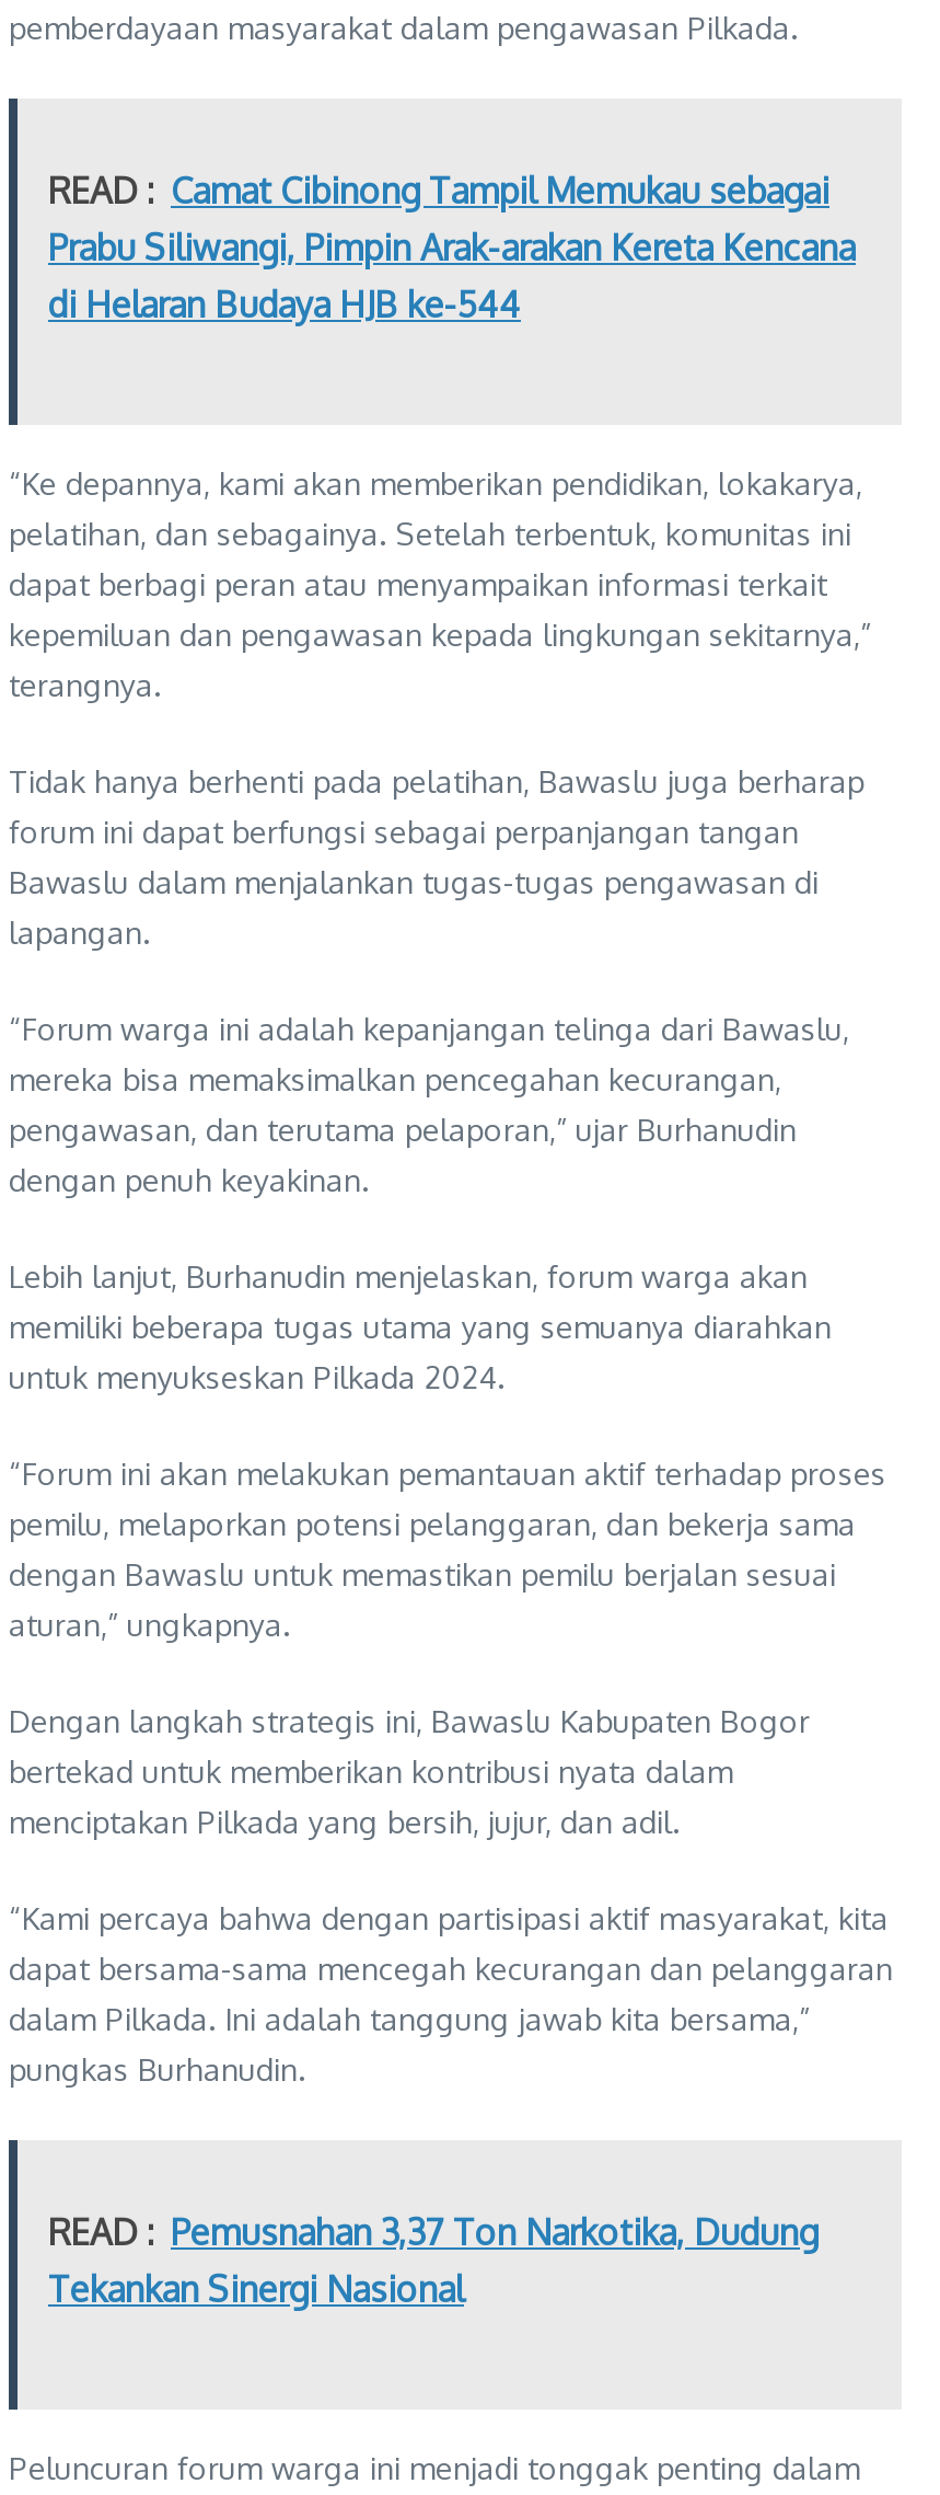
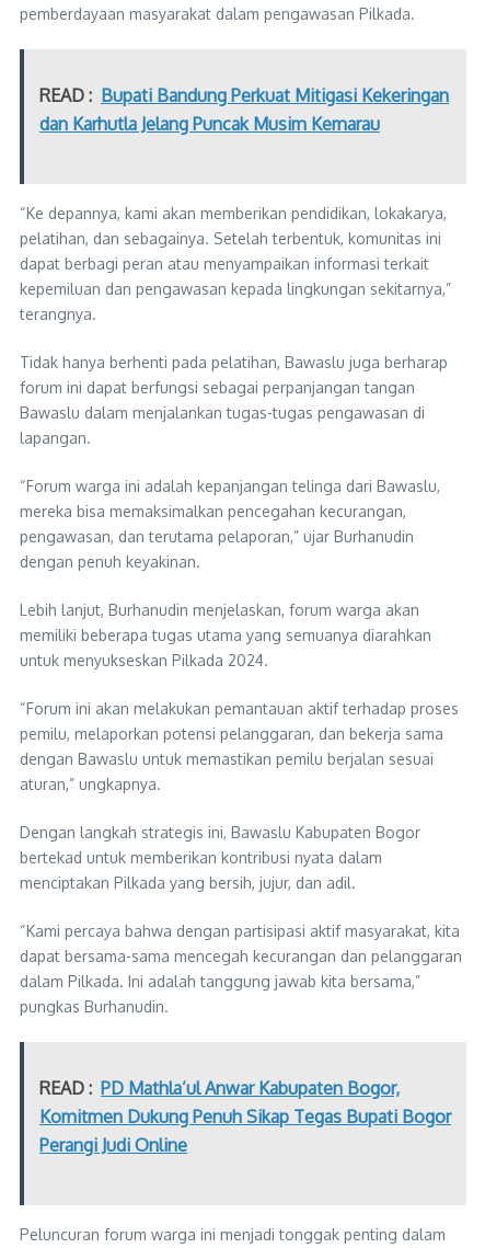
- READ : Camat Cibinong Tampil Memukau sebagai
- Prabu Siliwangi, Pimpin Arak-arakan Kereta Kencana
- di Helaran Budaya HJB ke-544
+ READ : Bupati Bandung Perkuat Mitigasi Kekeringan
+ dan Karhutla Jelang Puncak Musim Kemarau

moved up: “Ke depannya, kami akan memberikan pendidikan, lokakarya, | pelatihan, dan sebagainya. Setelah terbentuk, komunitas ini | dapat berbagi peran atau menyampaikan informasi terkait | ... | dalam Pilkada. Ini adalah tanggung jawab kita bersama,” | pungkas Burhanudin.

- READ : Pemusnahan 3,37 Ton Narkotika, Dudung
- Tekankan Sinergi Nasional
+ READ : PD Mathla’ul Anwar Kabupaten Bogor,
+ Komitmen Dukung Penuh Sikap Tegas Bupati Bogor
+ Perangi Judi Online
